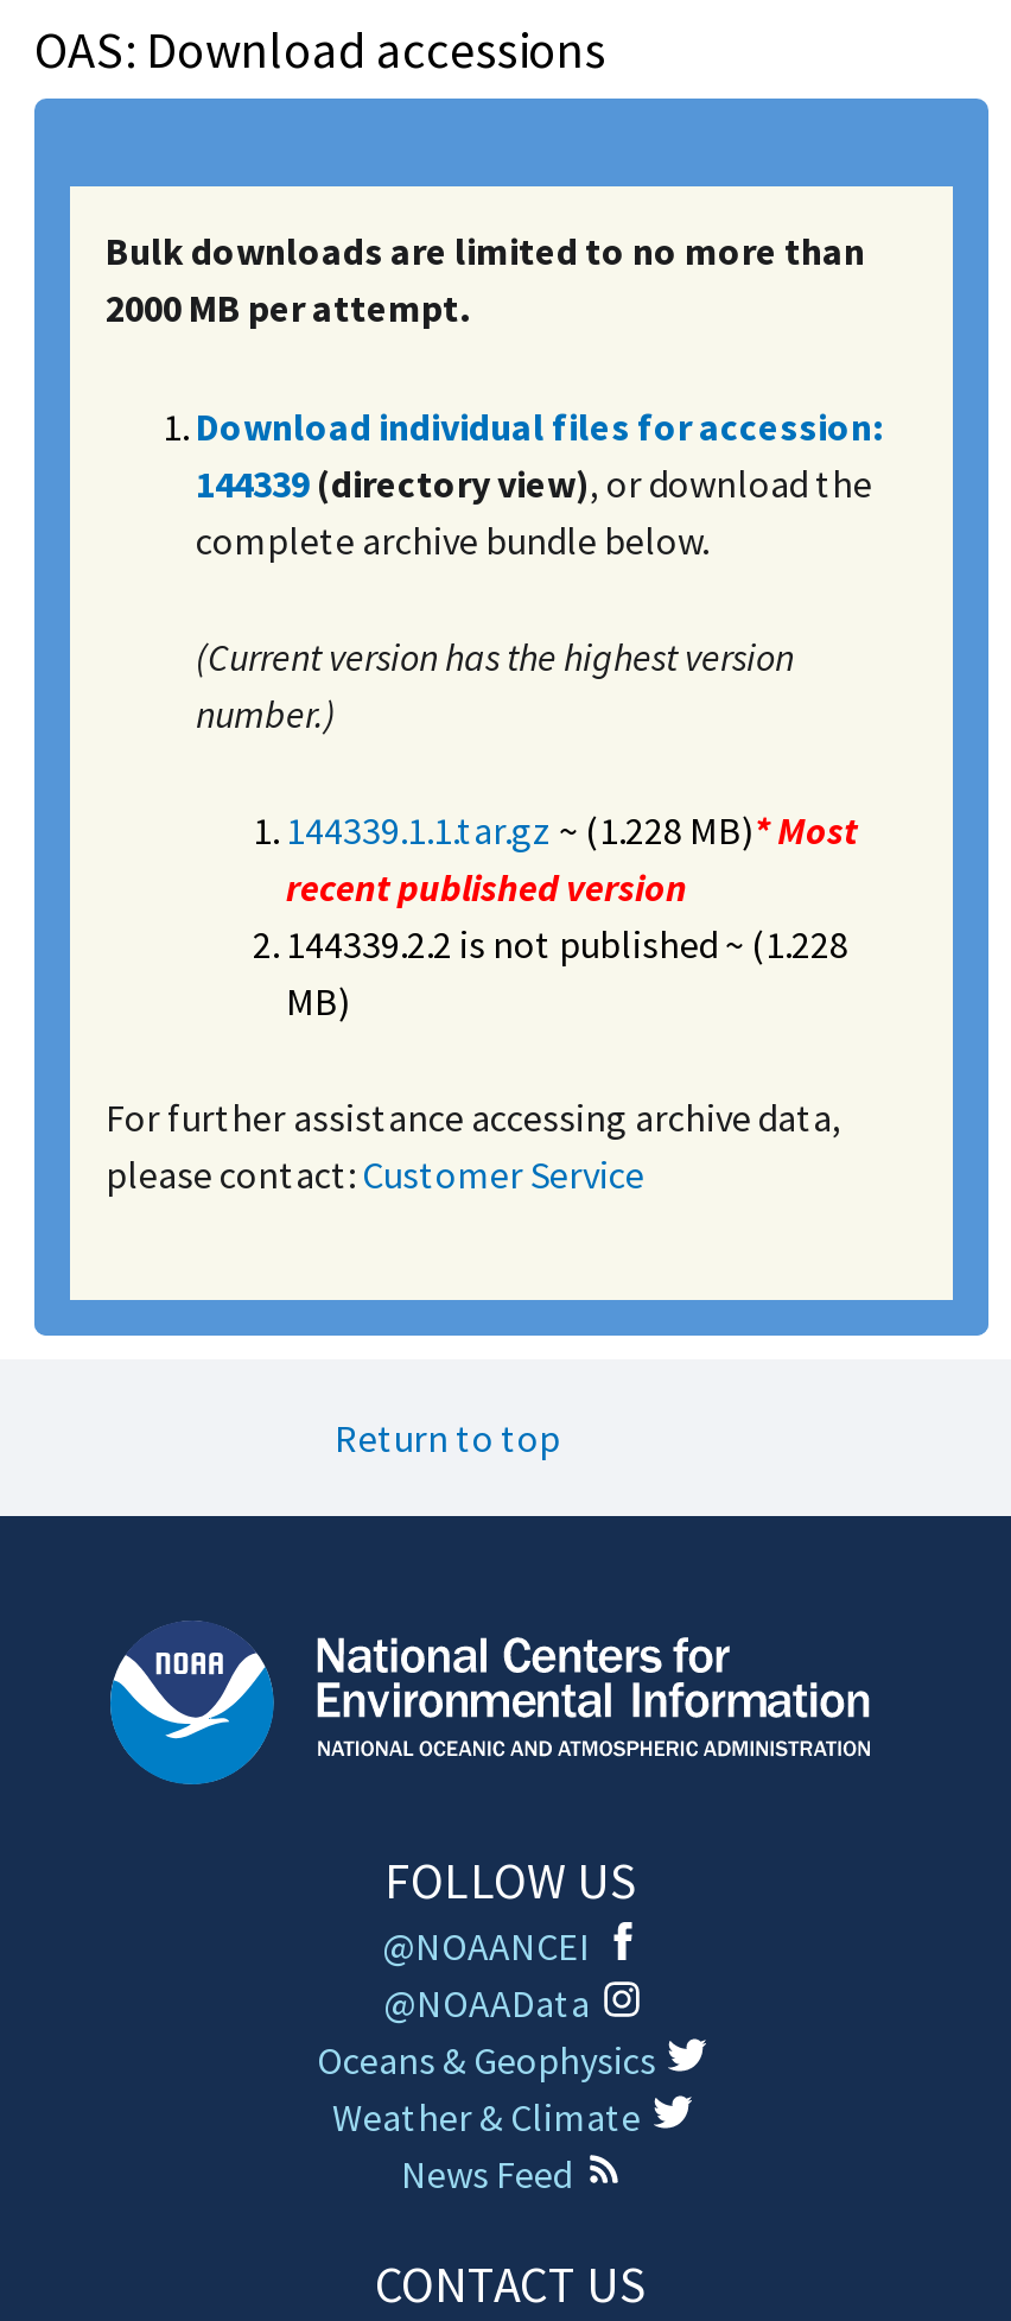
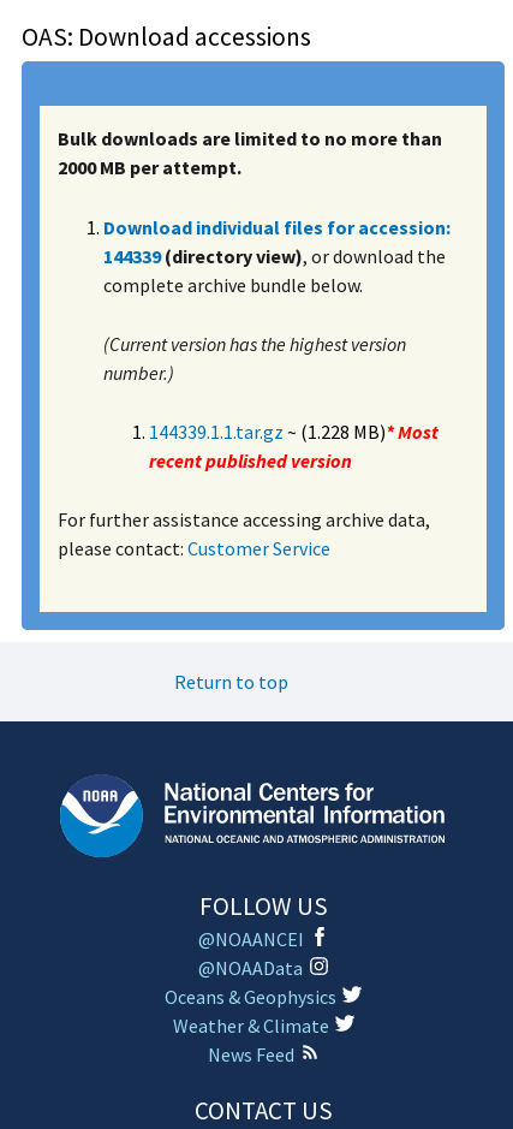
- 144339.2.2 is not published ~ (1.228
- MB)
